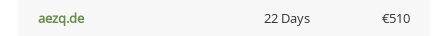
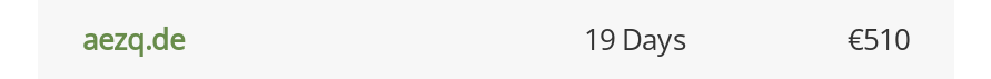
- 22 Days
+ 19 Days
